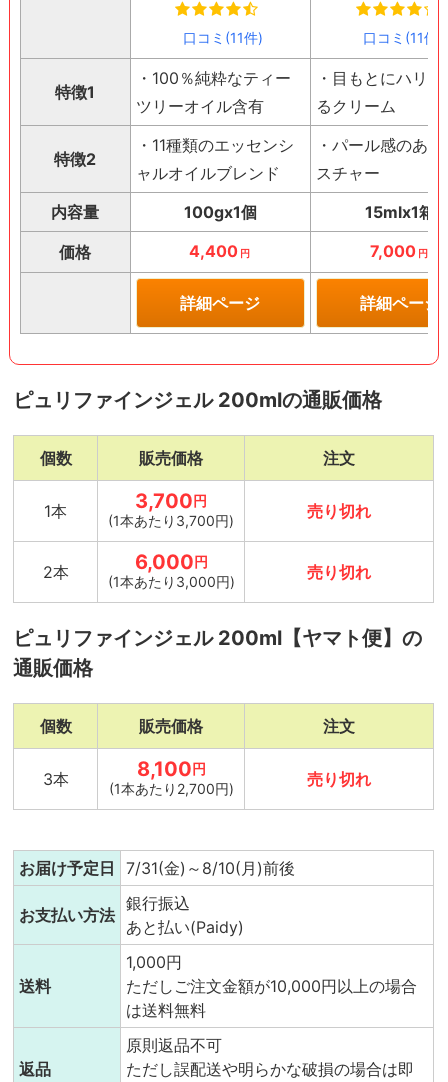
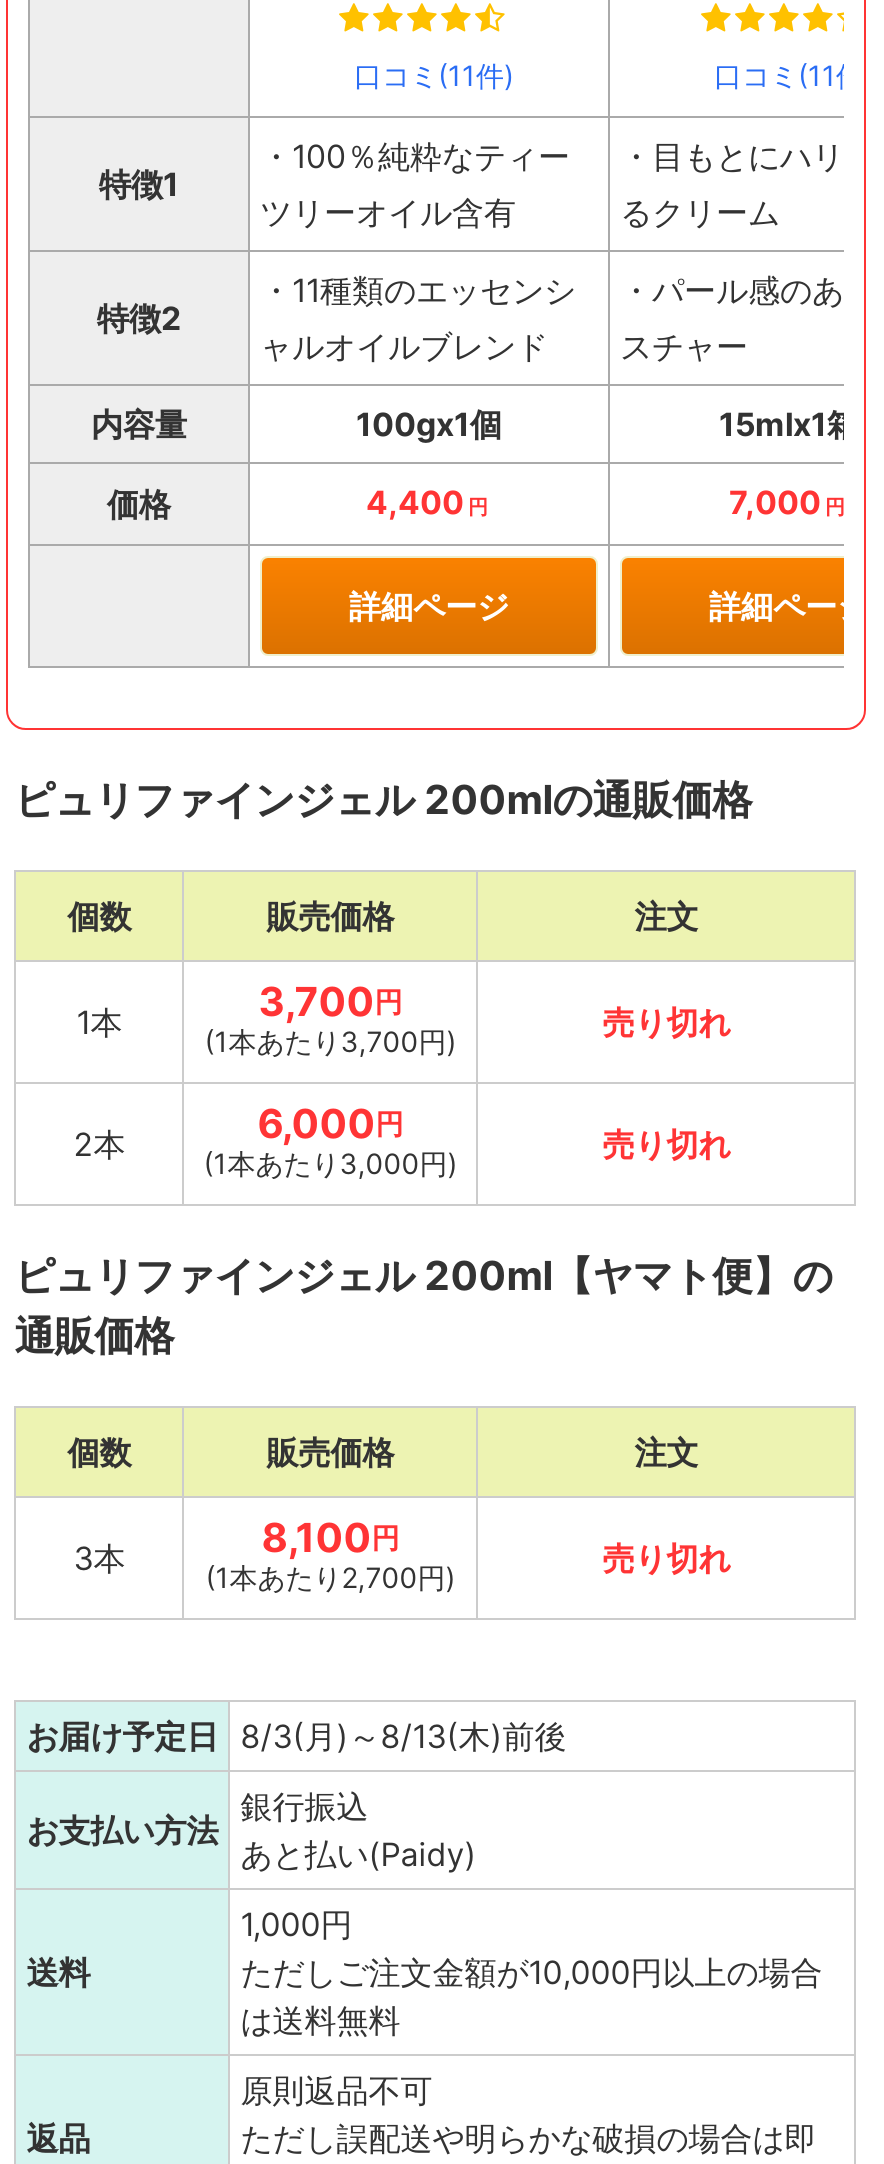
- お届け予定日 7/31(金)～8/10(月)前後
+ お届け予定日 8/3(月)～8/13(木)前後
